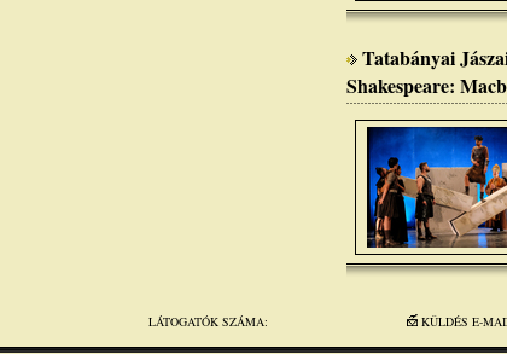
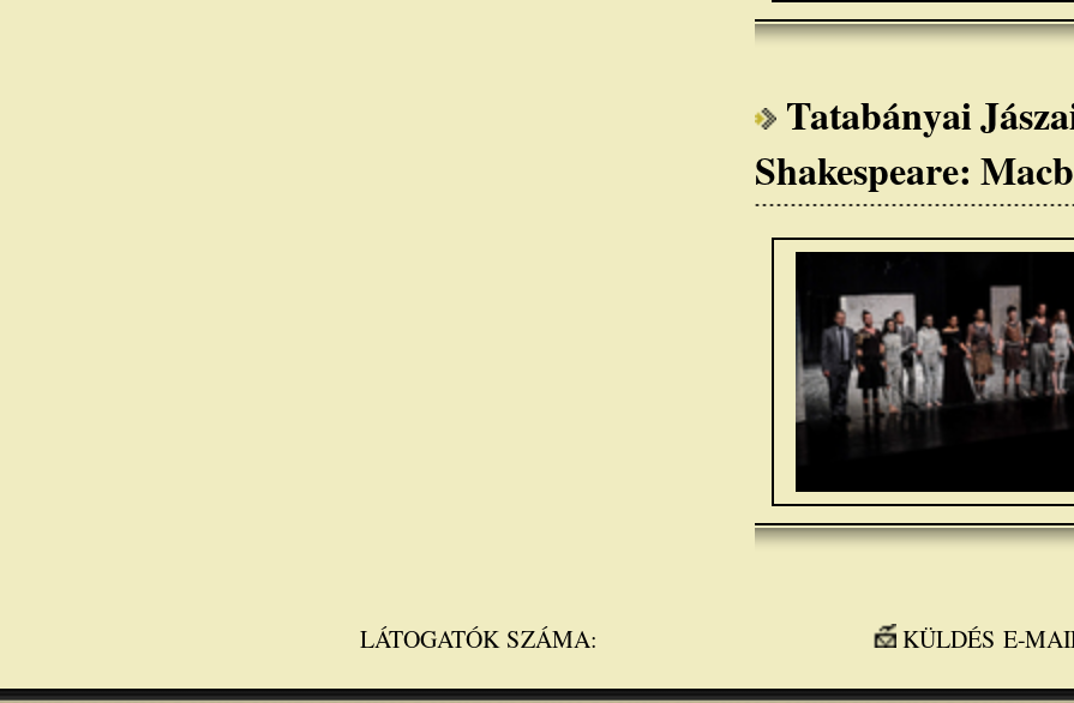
- [image]
+ [image]
